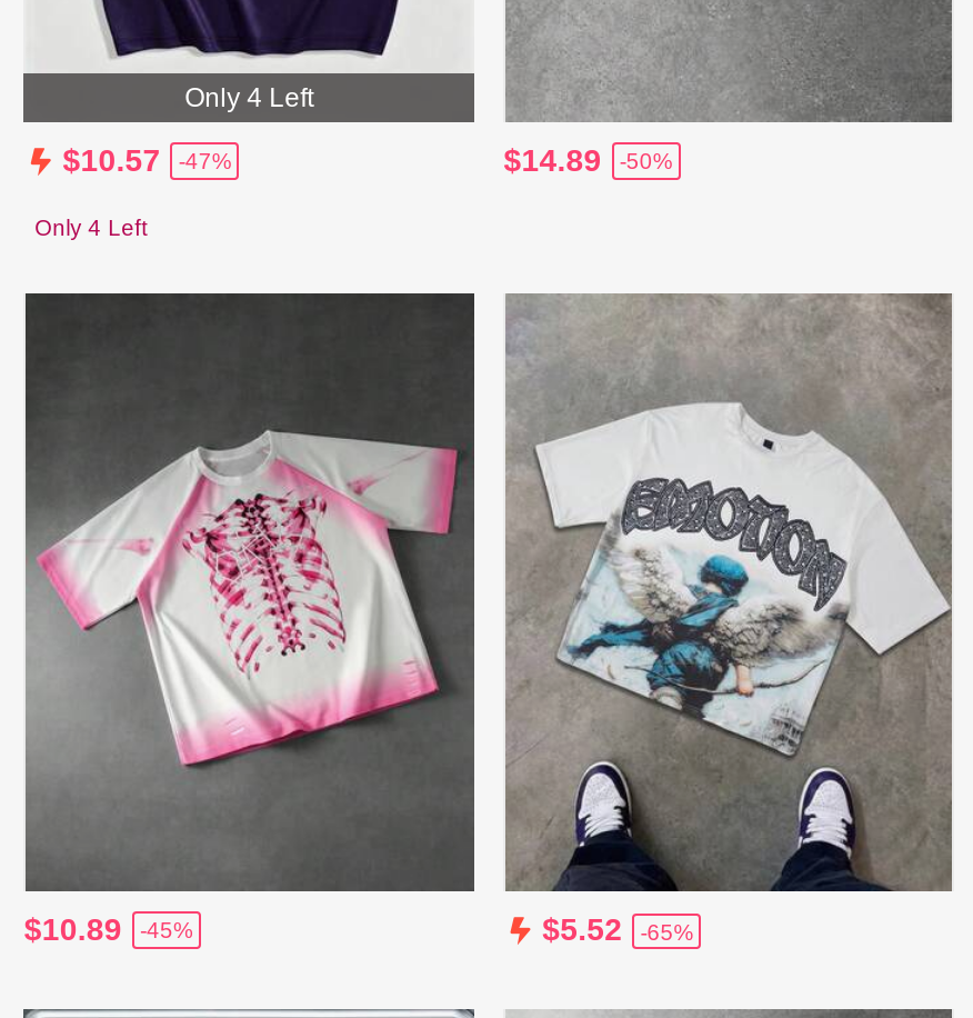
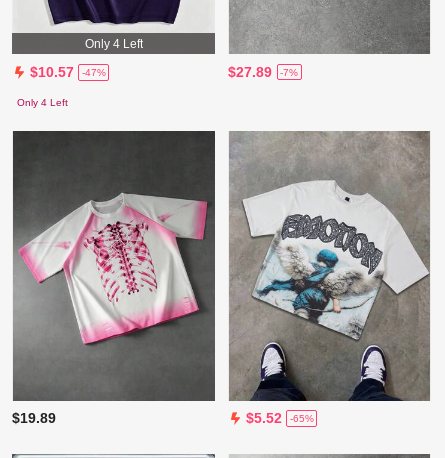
- $14.89
- -50%
+ $27.89
+ -7%

- $10.89
- -45%
+ $19.89
